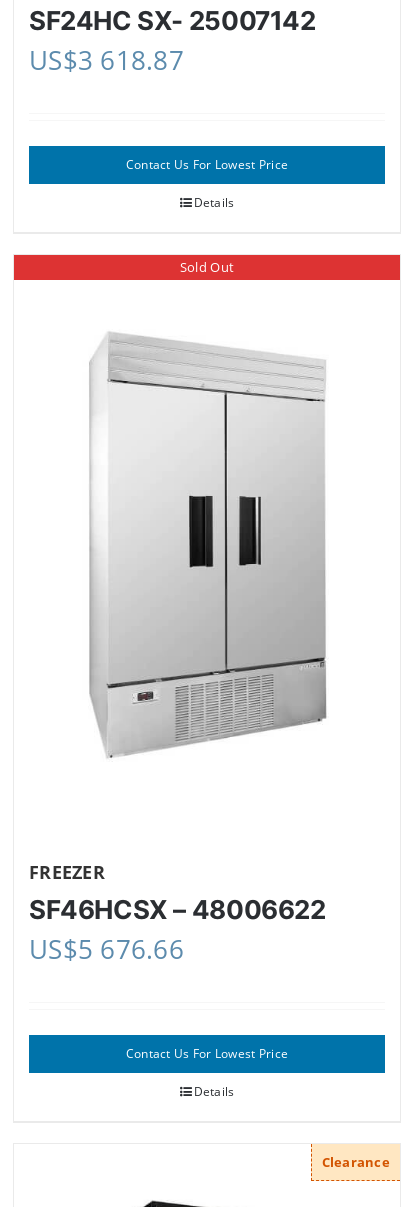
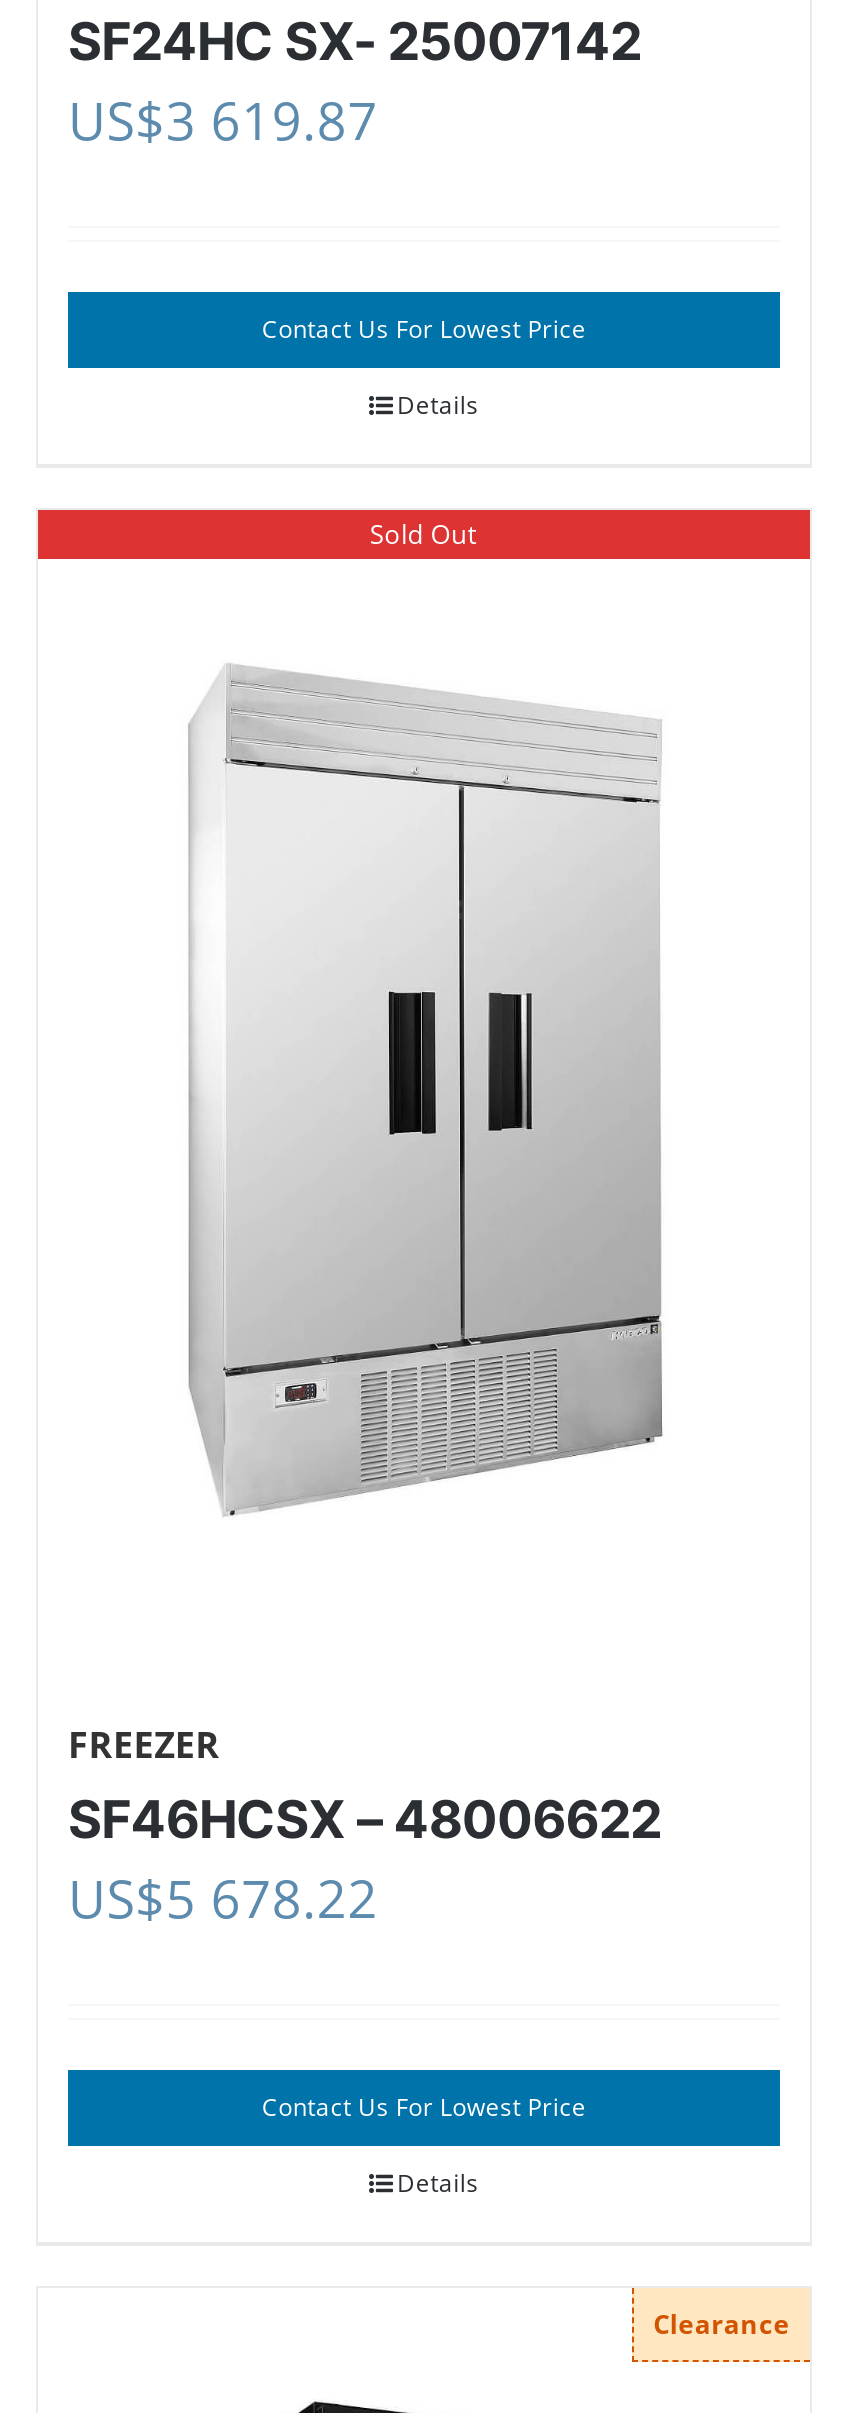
- US$3 618.87
+ US$3 619.87

- US$5 676.66
+ US$5 678.22
